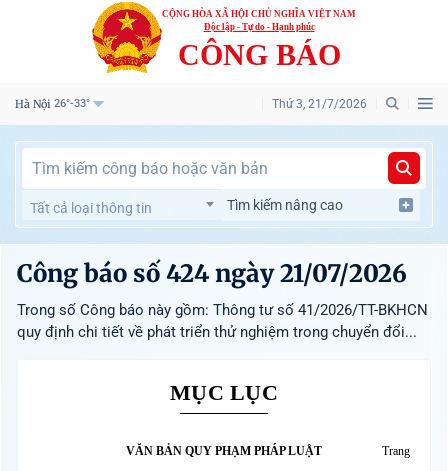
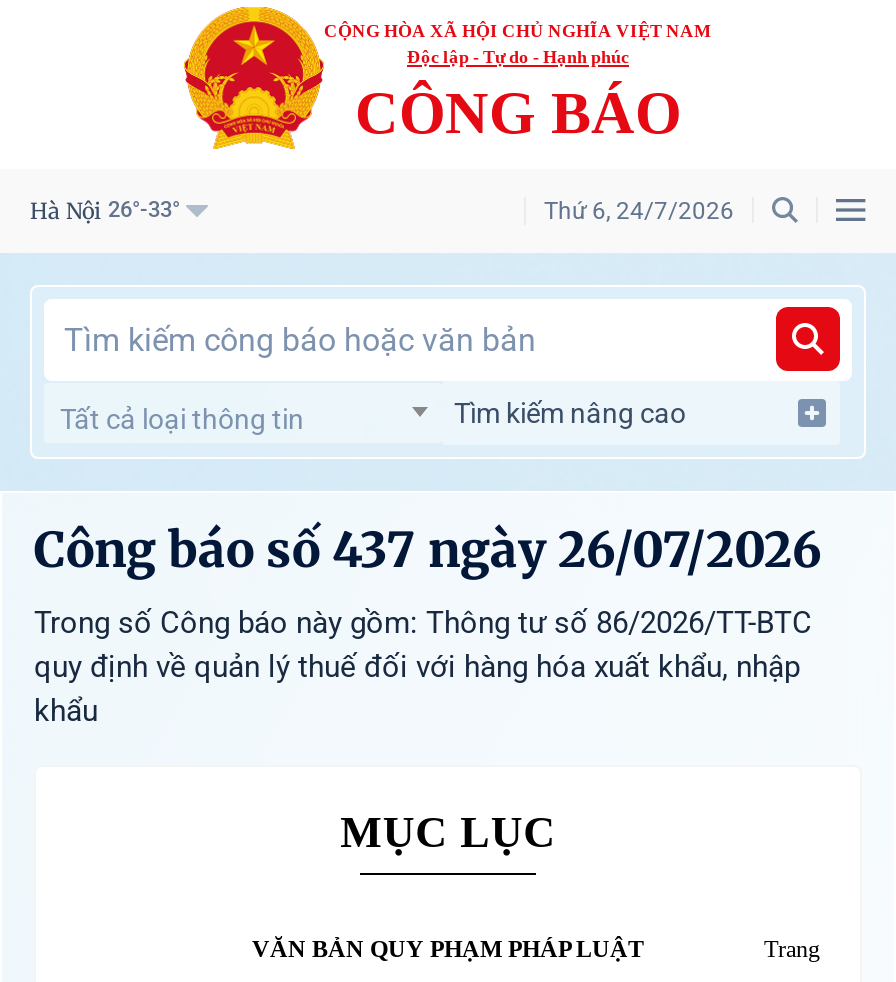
- Thứ 3, 21/7/2026
+ Thứ 6, 24/7/2026

- Công báo số 424 ngày 21/07/2026
- Trong số Công báo này gồm: Thông tư số 41/2026/TT-BKHCN
- quy định chi tiết về phát triển thử nghiệm trong chuyển đổi...
+ Công báo số 437 ngày 26/07/2026
+ Trong số Công báo này gồm: Thông tư số 86/2026/TT-BTC
+ quy định về quản lý thuế đối với hàng hóa xuất khẩu, nhập
+ khẩu
